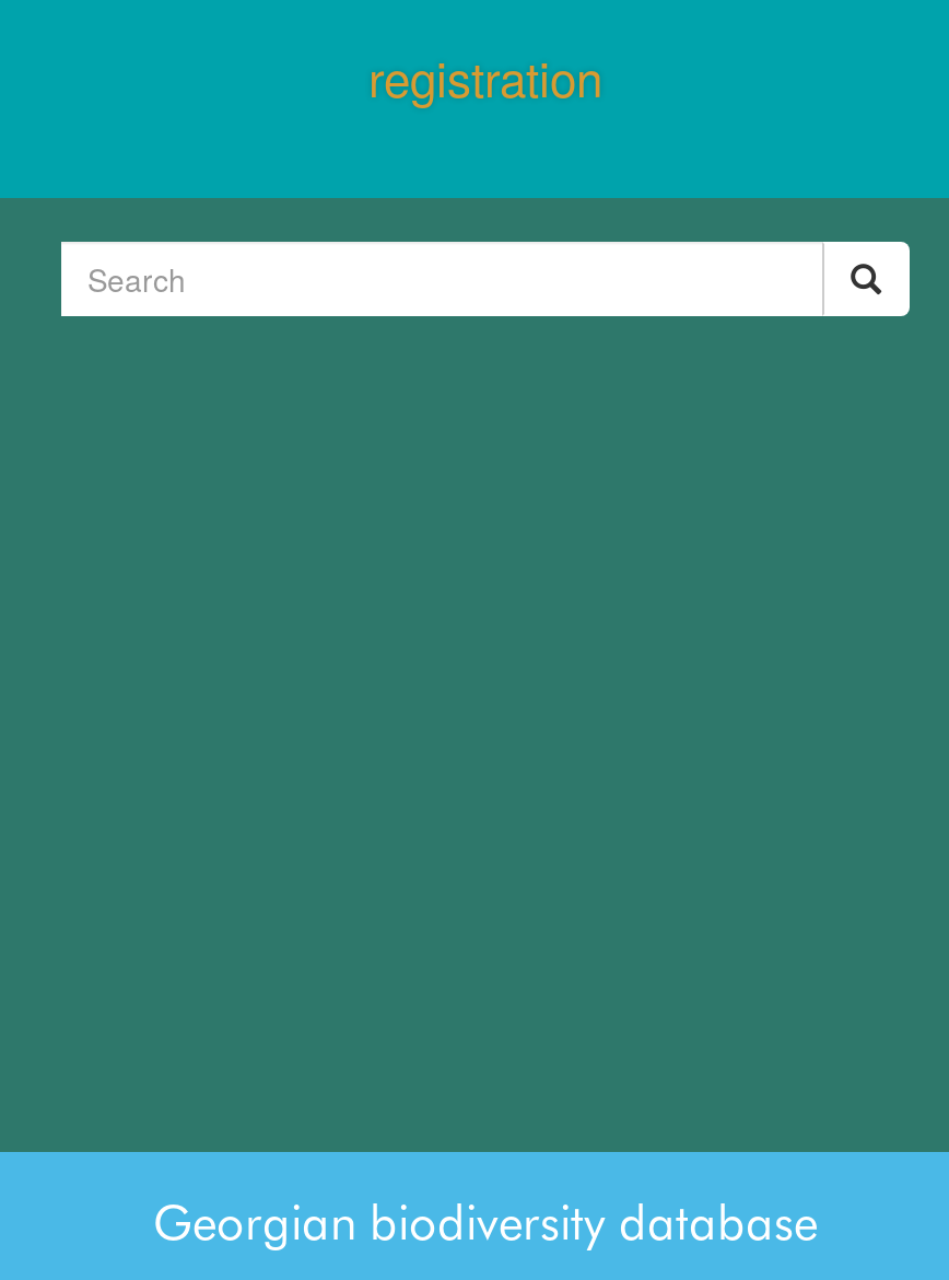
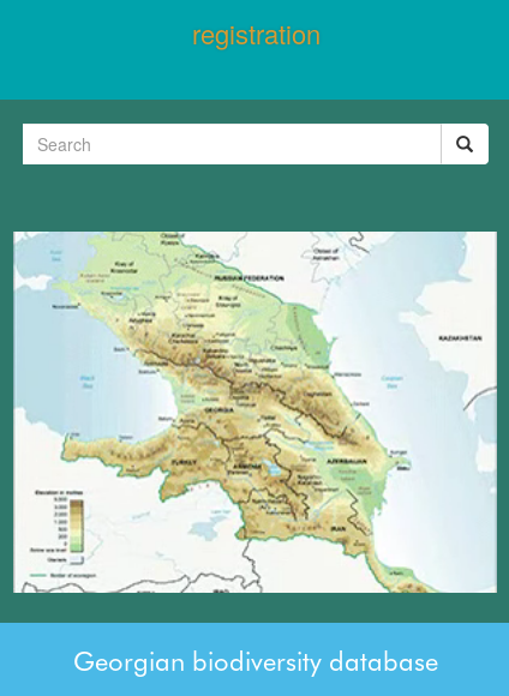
+ [image]
